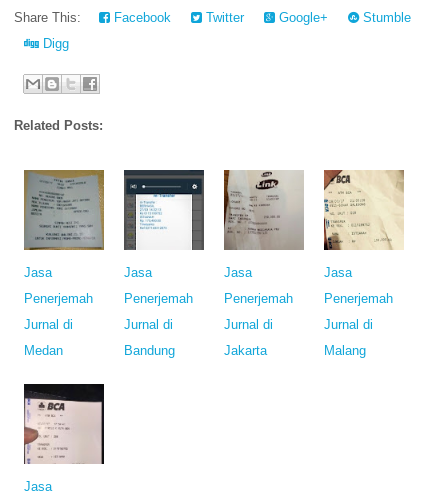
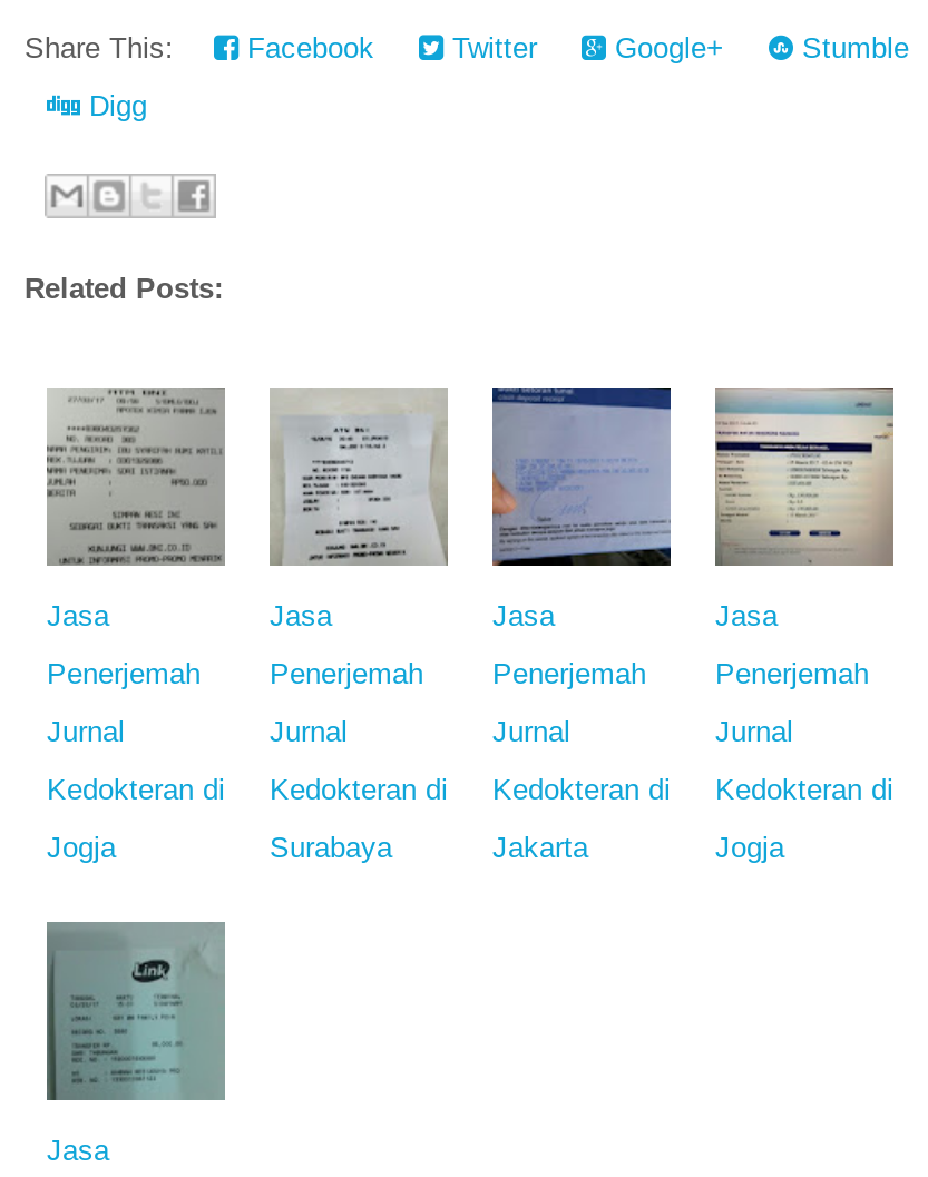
- [image]
+ [image]

- [image]
+ [image]

- [image]
+ [image]

- [image]
+ [image]

- Jurnal di
- Medan
+ Jurnal
+ Kedokteran di
+ Jogja

- Jurnal di
- Bandung
+ Jurnal
+ Kedokteran di
+ Surabaya

- Jurnal di
+ Jurnal
+ Kedokteran di

- Jurnal di
- Malang
+ Jurnal
+ Kedokteran di
+ Jogja

- [image]
+ [image]
